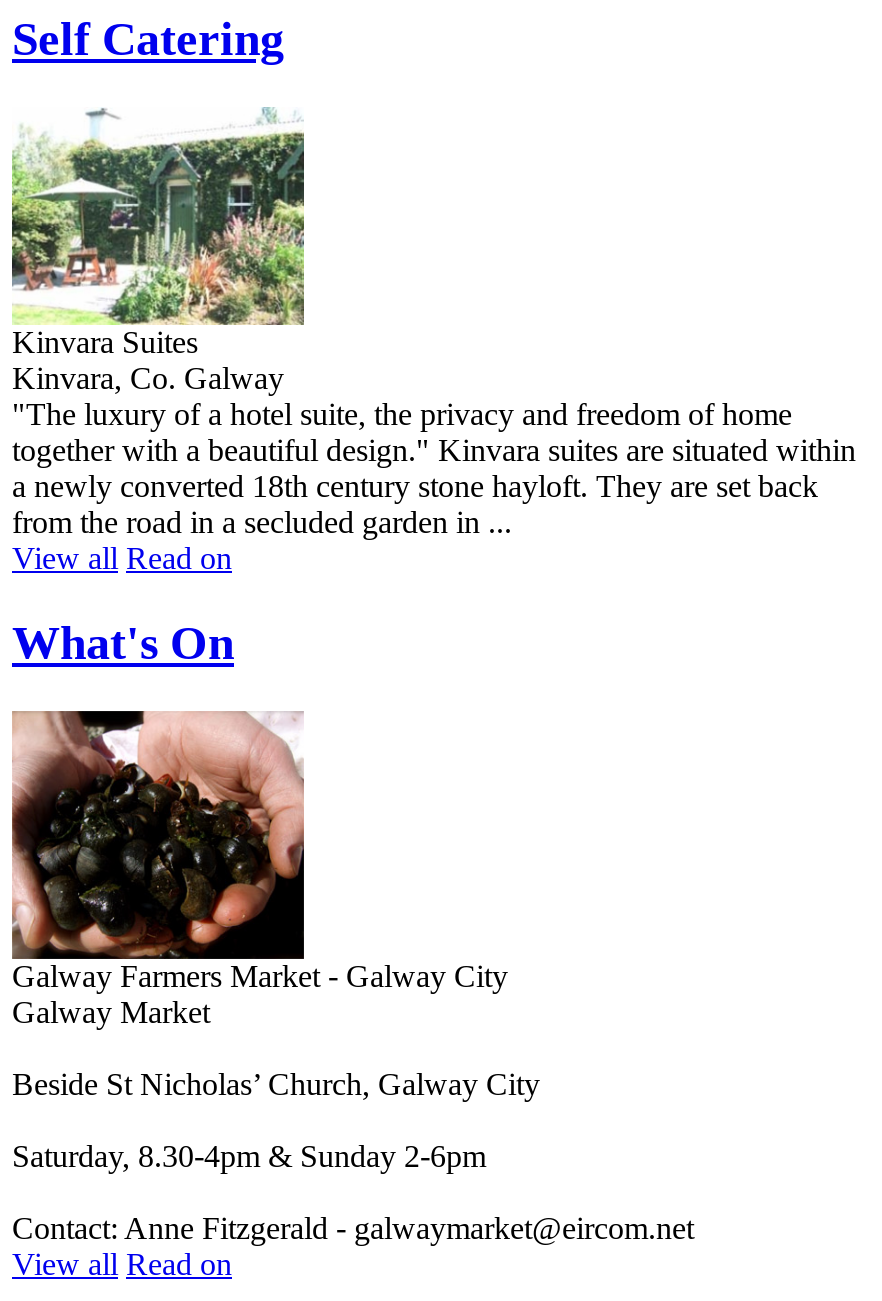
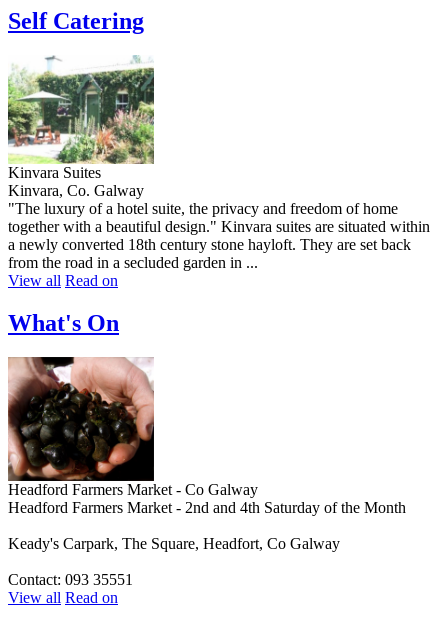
- Galway Farmers Market - Galway City
- Galway Market
- Beside St Nicholas’ Church, Galway City
- Saturday, 8.30-4pm & Sunday 2-6pm
- Contact: Anne Fitzgerald - galwaymarket@eircom.net
+ Headford Farmers Market - Co Galway
+ Headford Farmers Market - 2nd and 4th Saturday of the Month
+ Keady's Carpark, The Square, Headfort, Co Galway
+ Contact: 093 35551
